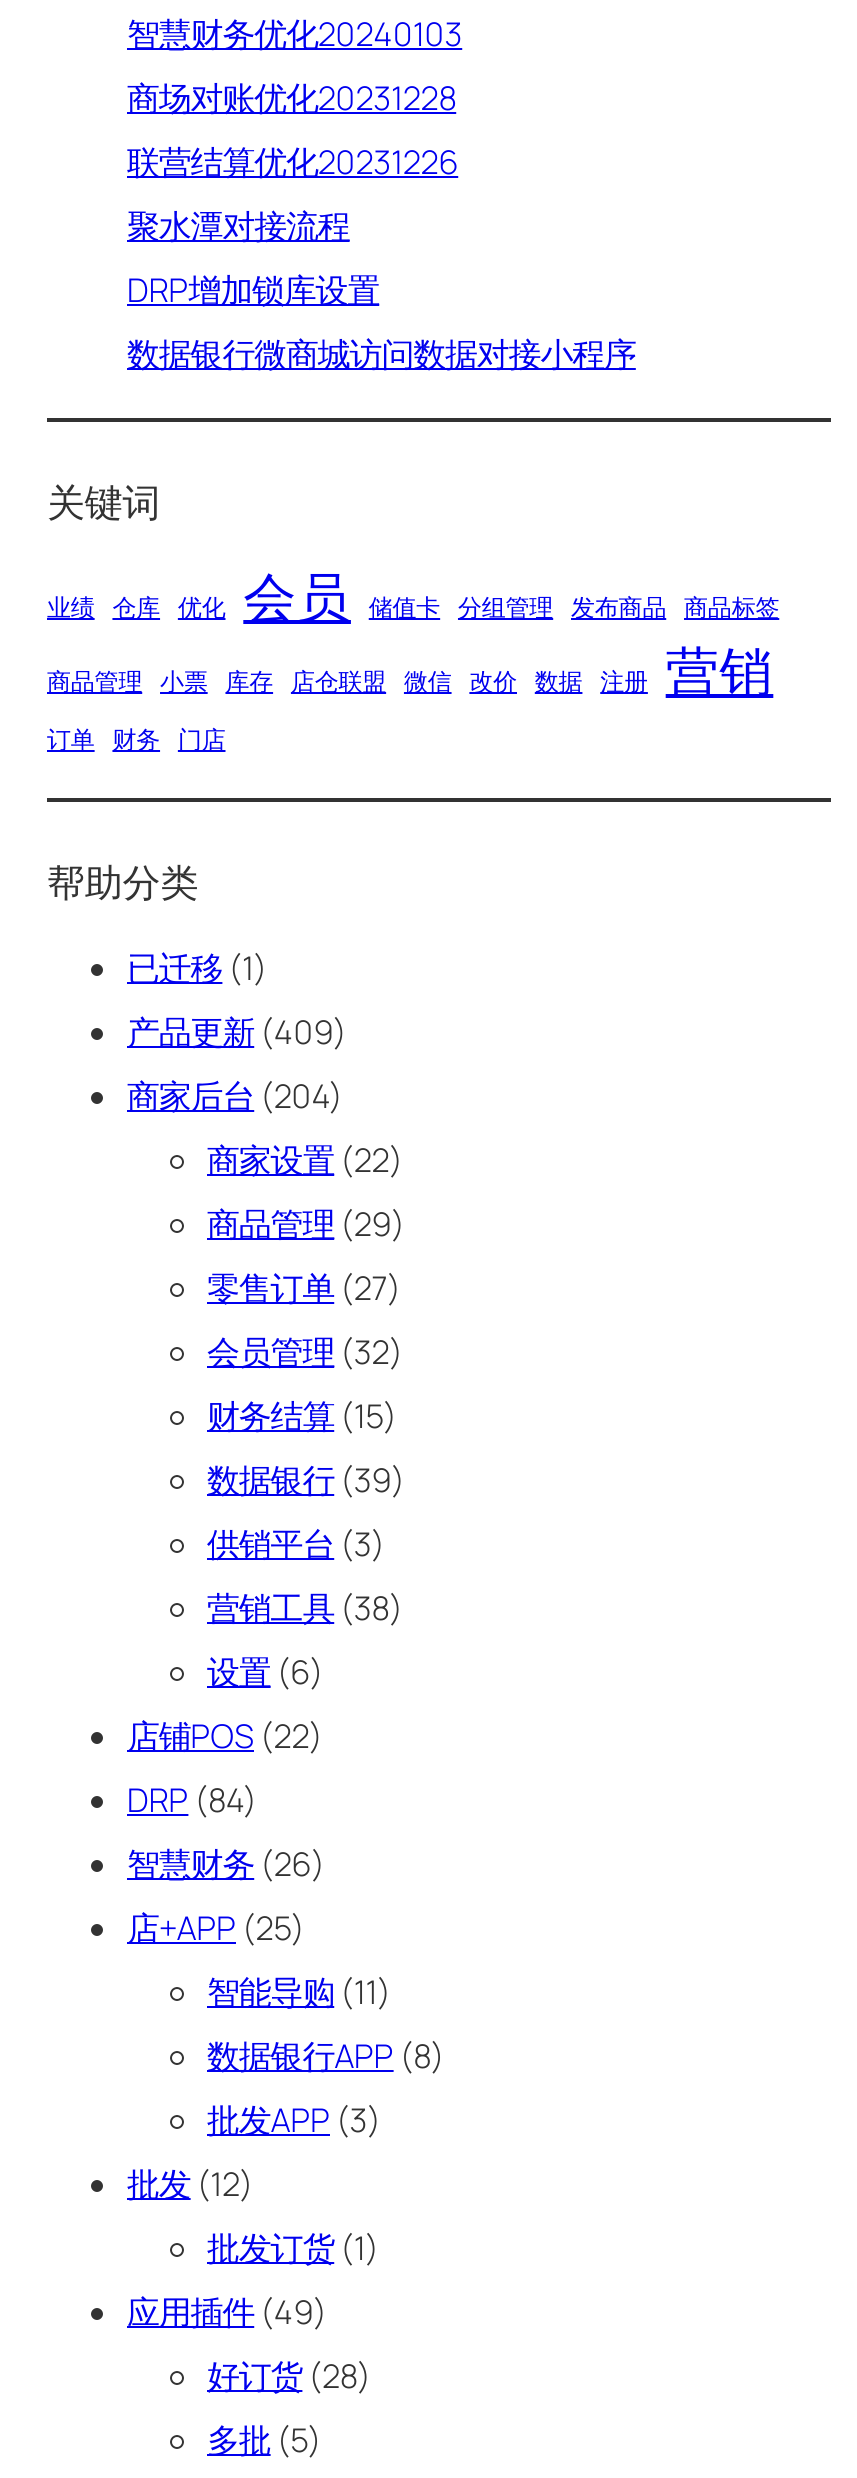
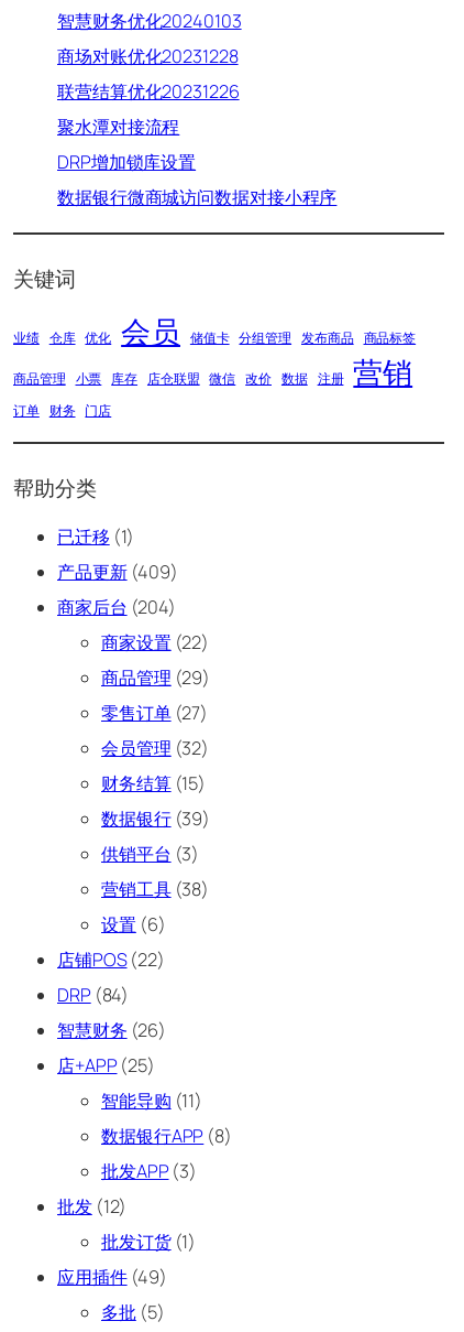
- 好订货(28)
